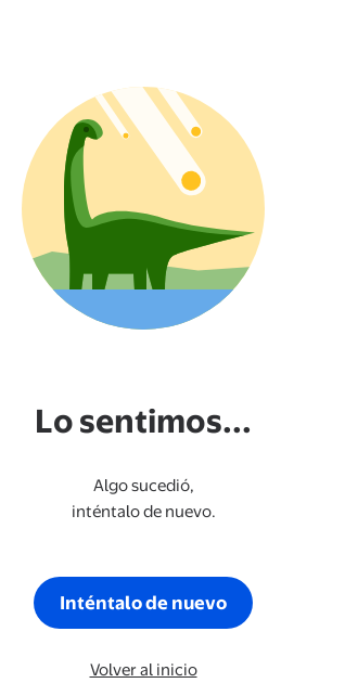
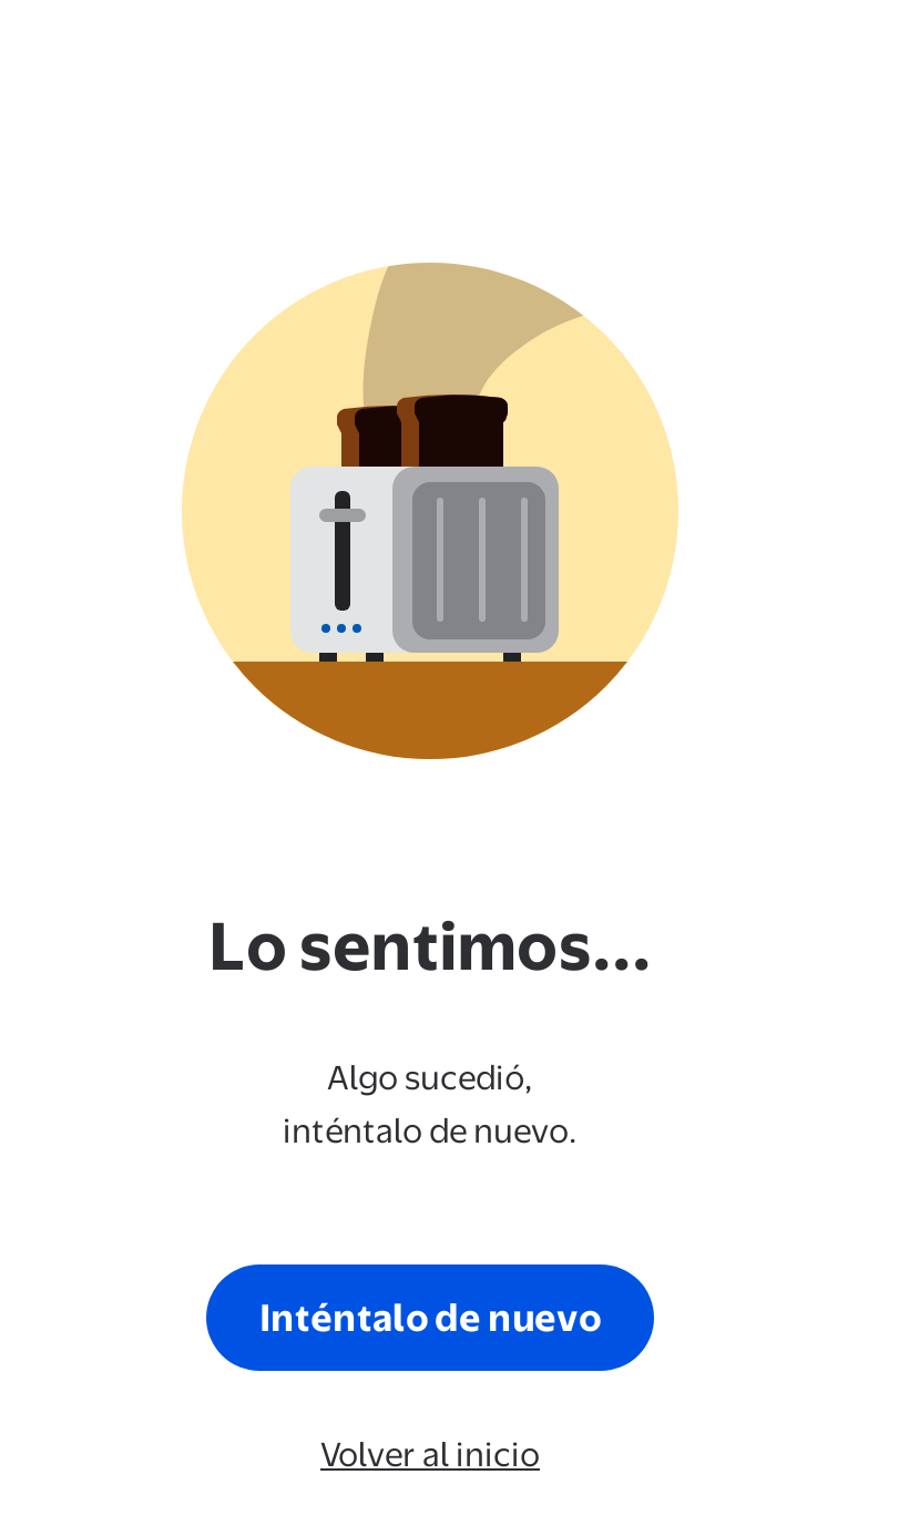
- [image]
+ [image]
